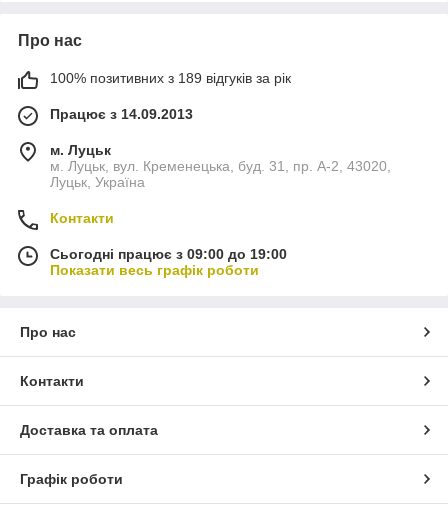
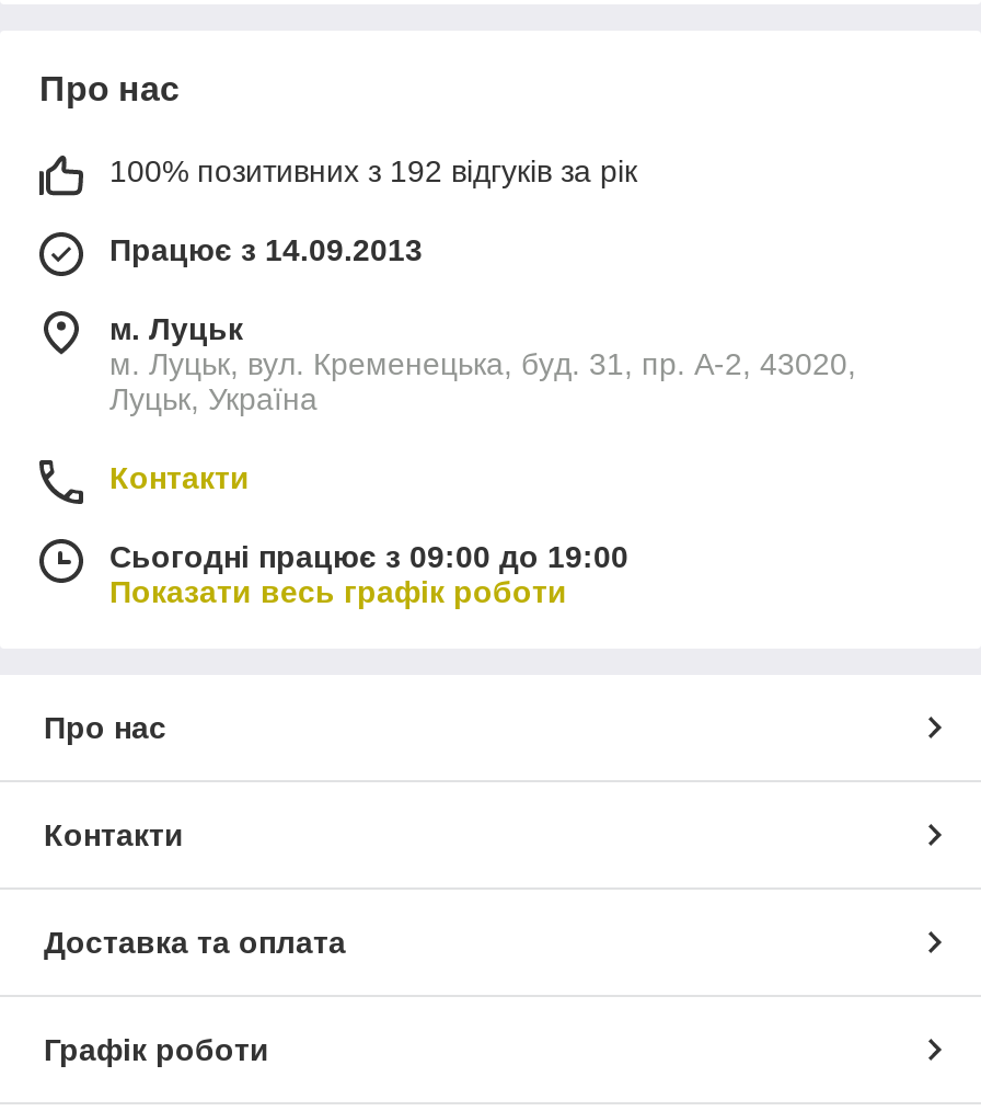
- 100% позитивних з 189 відгуків за рік
+ 100% позитивних з 192 відгуків за рік
